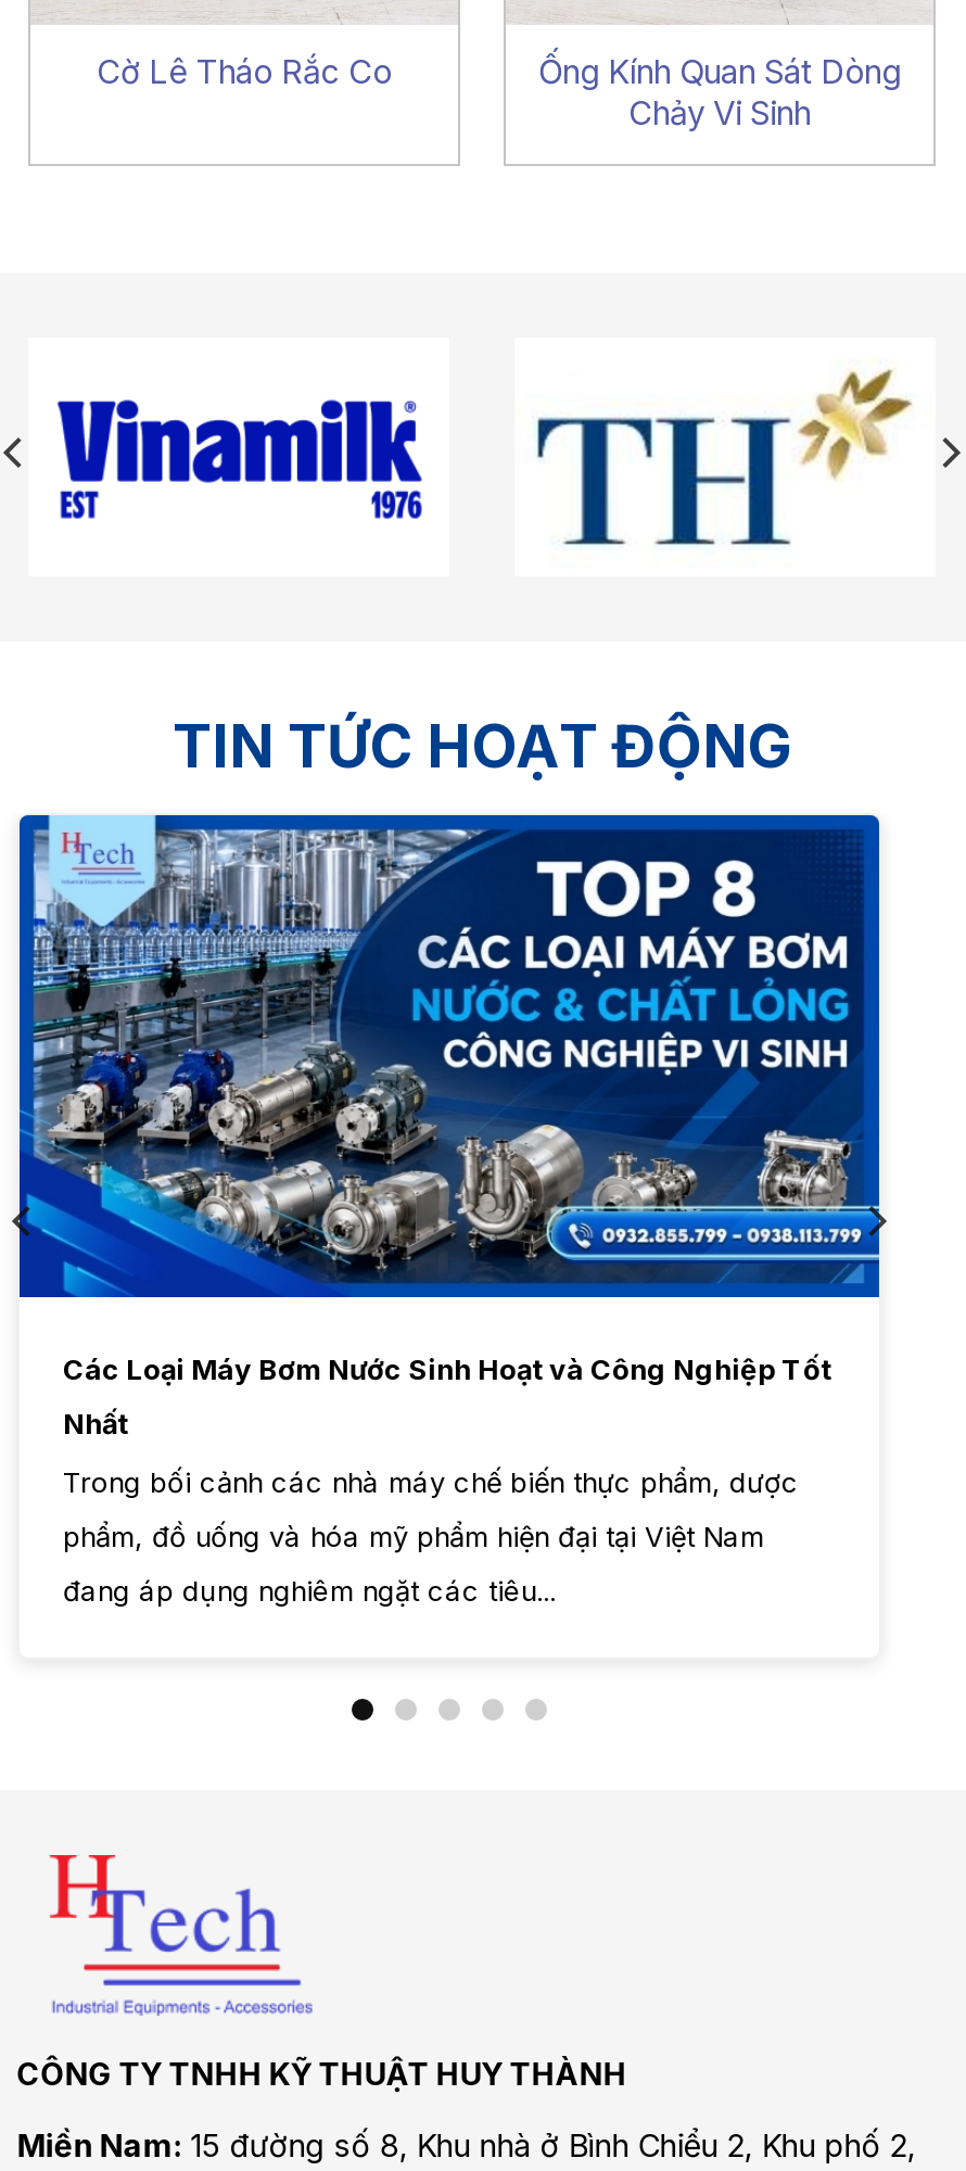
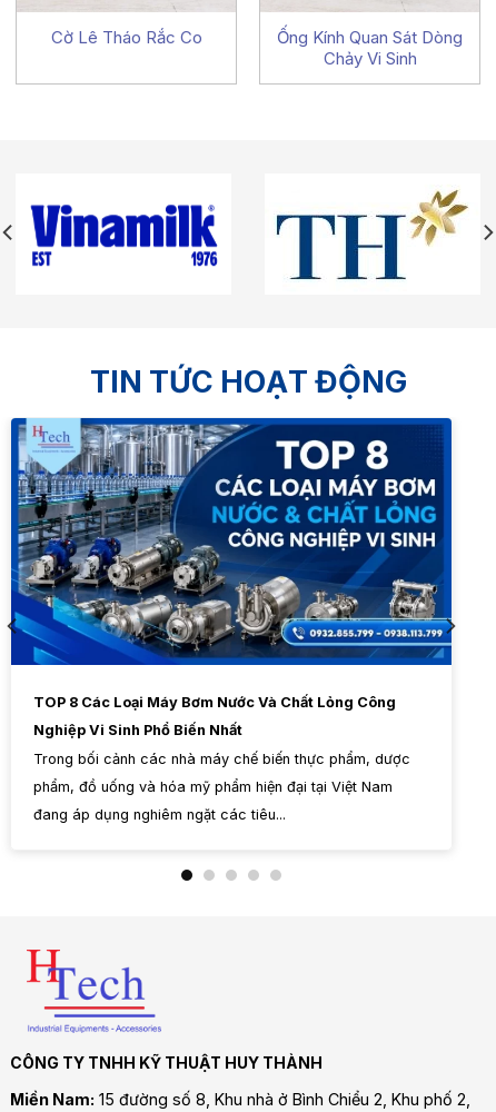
- Các Loại Máy Bơm Nước Sinh Hoạt và Công Nghiệp Tốt
+ TOP 8 Các Loại Máy Bơm Nước Và Chất Lỏng Công

- Nhất
+ Nghiệp Vi Sinh Phổ Biến Nhất
